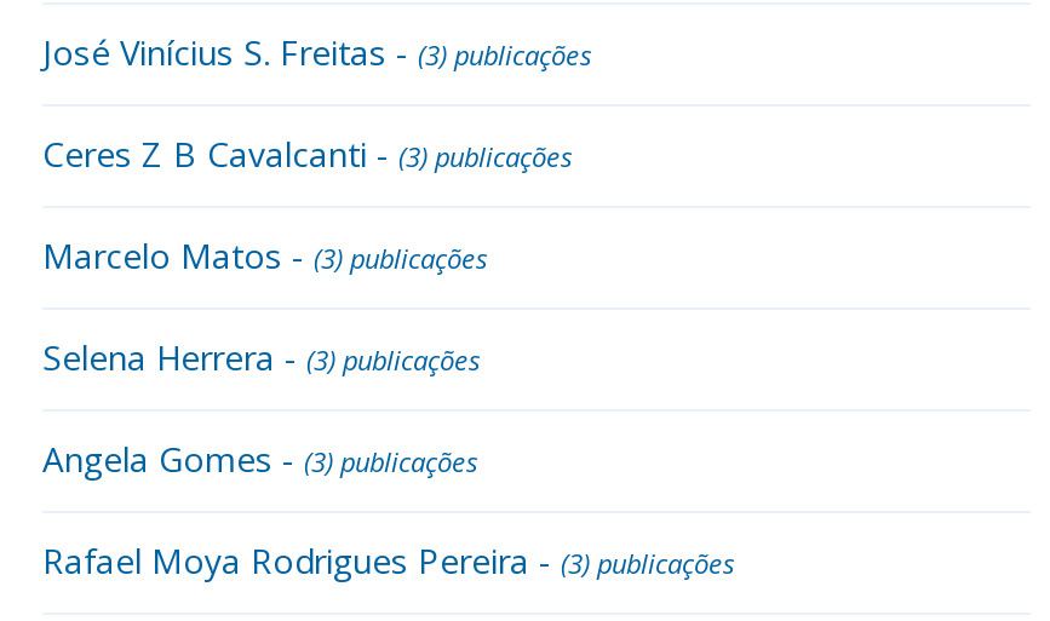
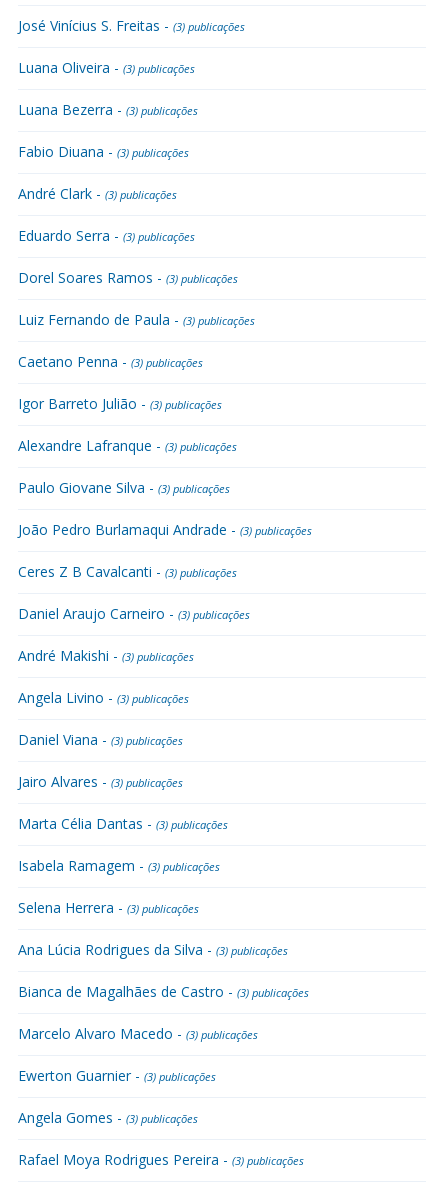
+ Luana Oliveira - (3) publicações
+ Luana Bezerra - (3) publicações
+ Fabio Diuana - (3) publicações
+ André Clark - (3) publicações
+ Eduardo Serra - (3) publicações
+ Dorel Soares Ramos - (3) publicações
+ Luiz Fernando de Paula - (3) publicações
+ Caetano Penna - (3) publicações
+ Igor Barreto Julião - (3) publicações
+ Alexandre Lafranque - (3) publicações
+ Paulo Giovane Silva - (3) publicações
+ João Pedro Burlamaqui Andrade - (3) publicações

- Marcelo Matos - (3) publicações
+ Daniel Araujo Carneiro - (3) publicações
+ André Makishi - (3) publicações
+ Angela Livino - (3) publicações
+ Daniel Viana - (3) publicações
+ Jairo Alvares - (3) publicações
+ Marta Célia Dantas - (3) publicações
+ Isabela Ramagem - (3) publicações

+ Ana Lúcia Rodrigues da Silva - (3) publicações
+ Bianca de Magalhães de Castro - (3) publicações
+ Marcelo Alvaro Macedo - (3) publicações
+ Ewerton Guarnier - (3) publicações
